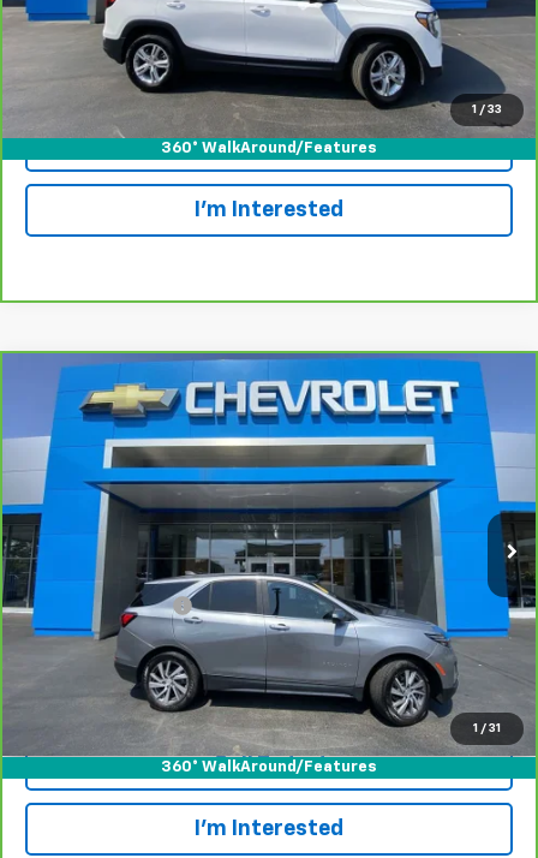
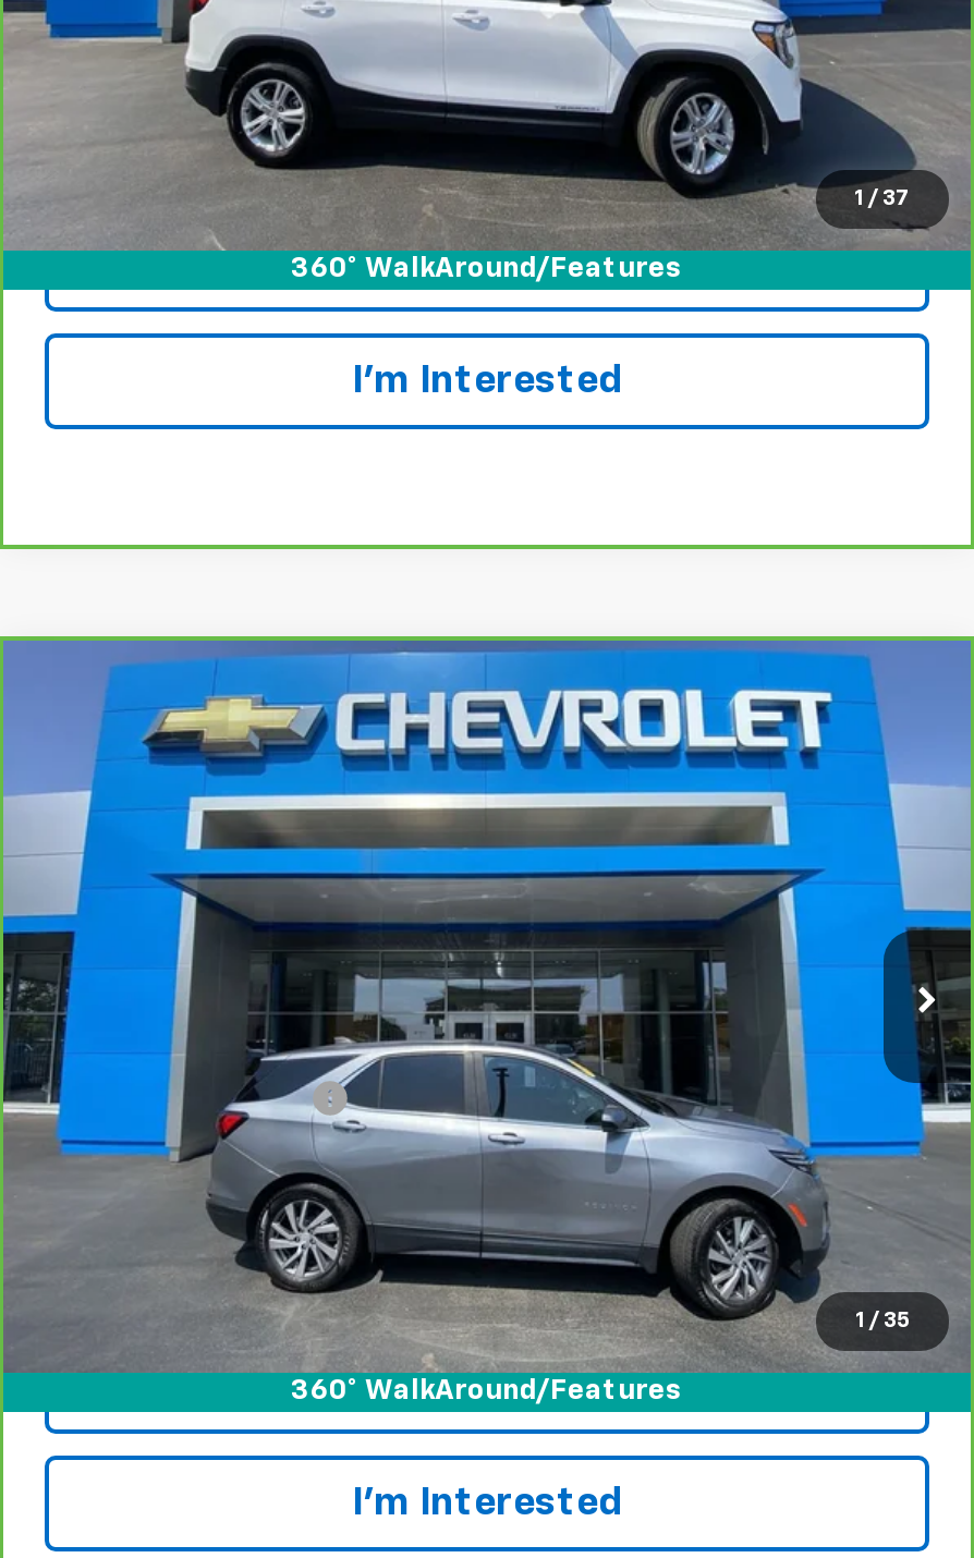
- 1 / 33
+ 1 / 37

- 1 / 31
+ 1 / 35
